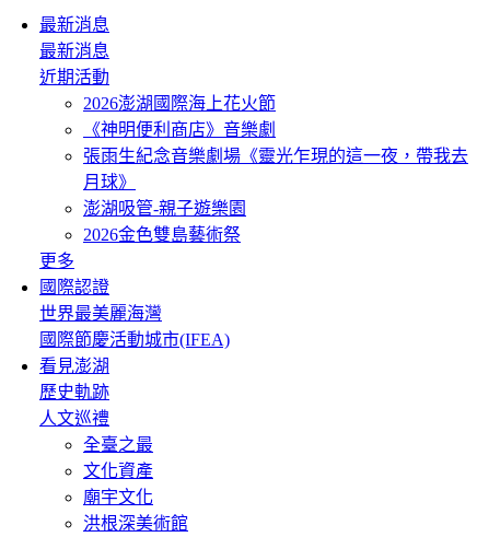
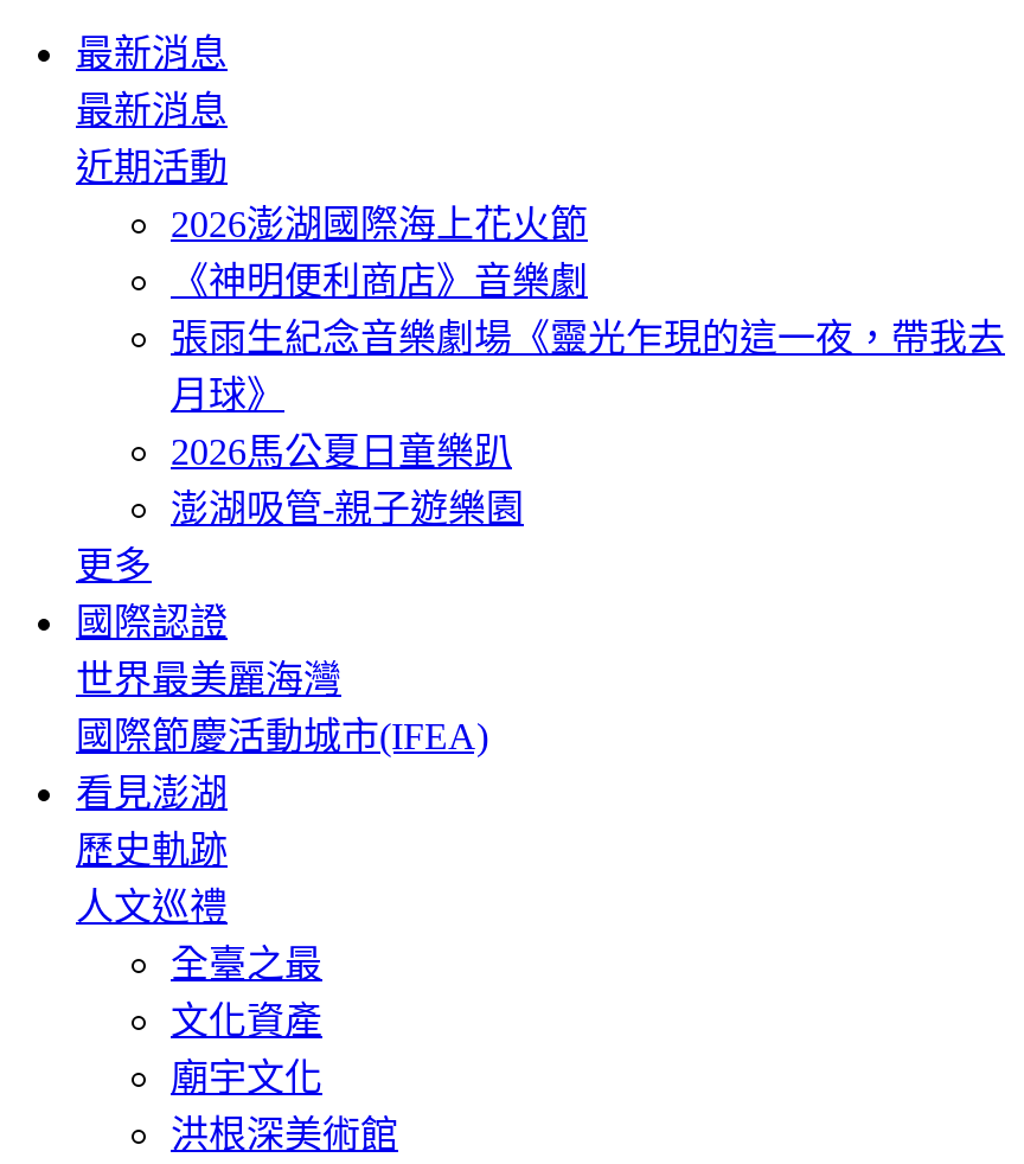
+ 2026馬公夏日童樂趴

moved down: 澎湖吸管-親子遊樂園

- 2026金色雙島藝術祭
